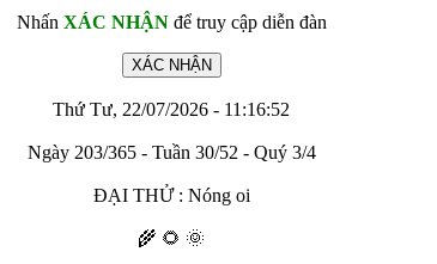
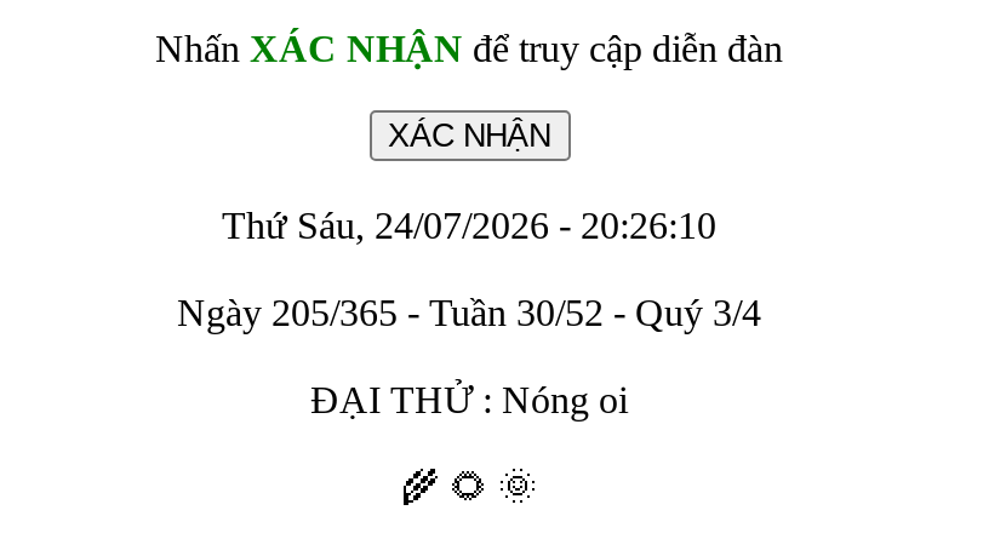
- Thứ Tư, 22/07/2026 - 11:16:52
+ Thứ Sáu, 24/07/2026 - 20:26:10

- Ngày 203/365 - Tuần 30/52 - Quý 3/4
+ Ngày 205/365 - Tuần 30/52 - Quý 3/4
